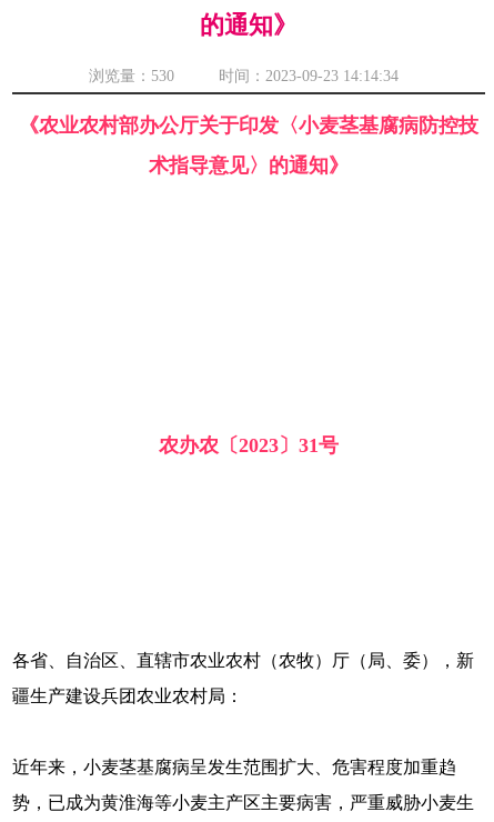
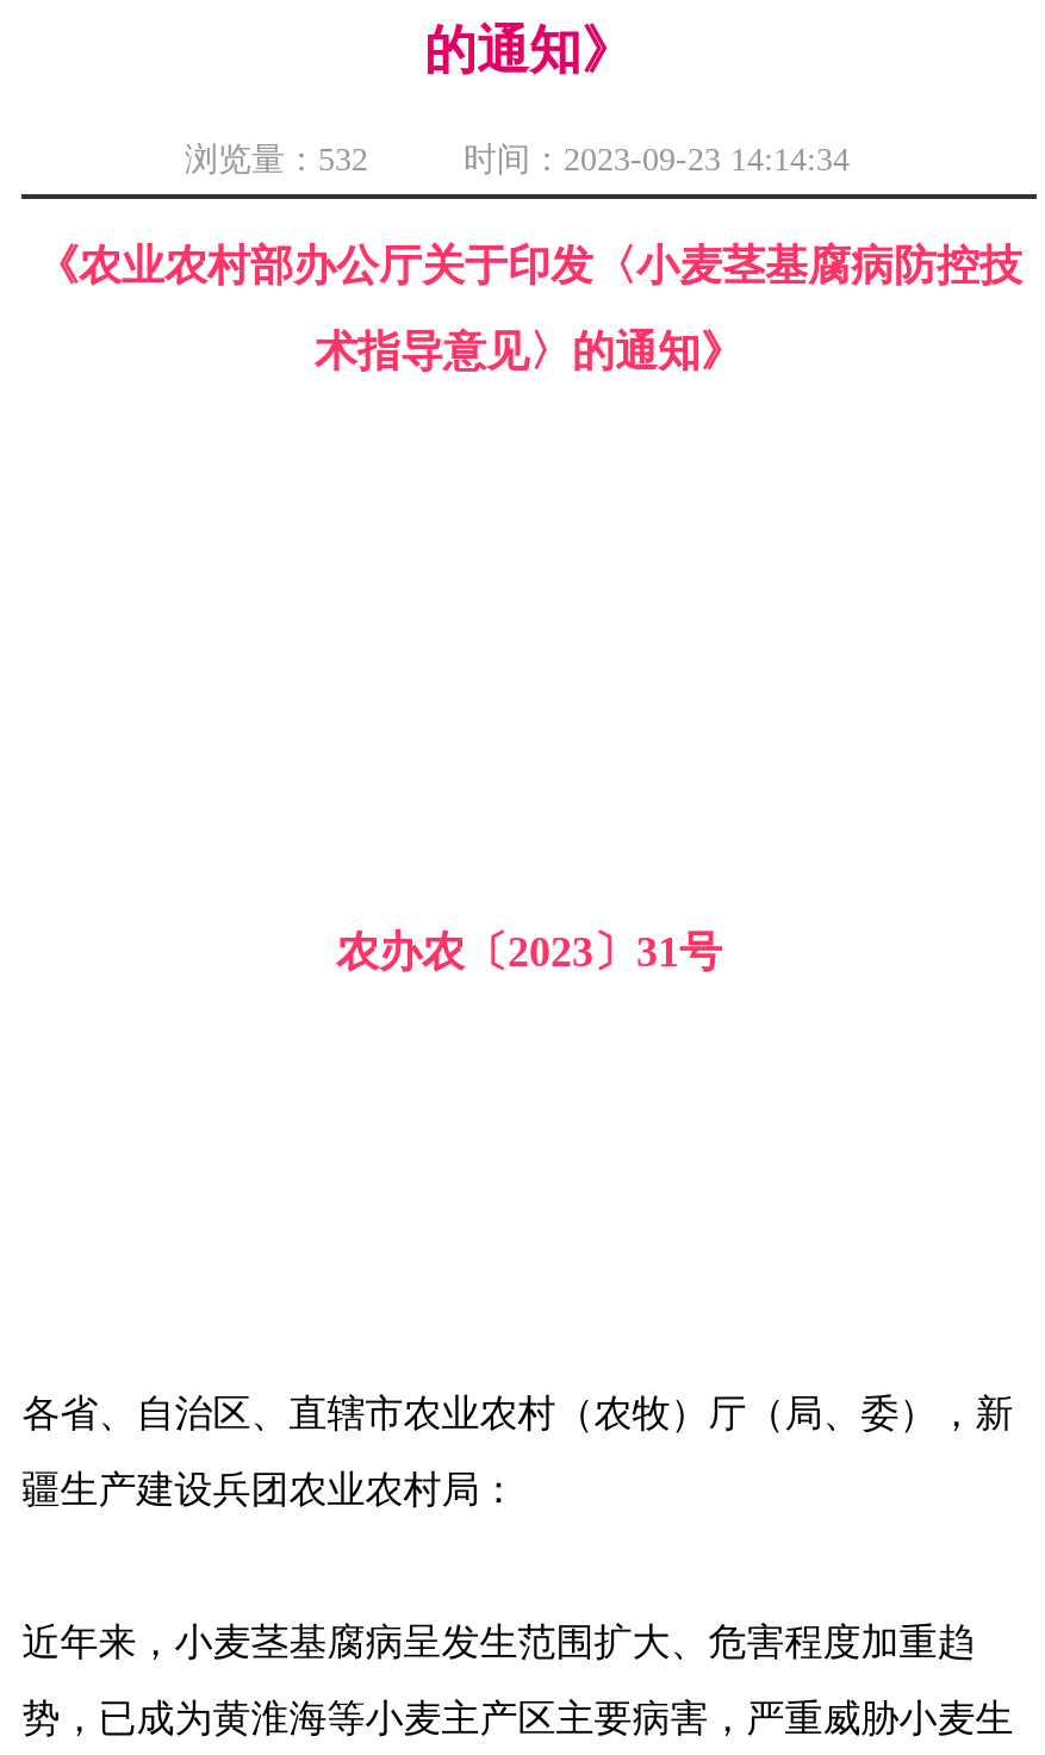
- 浏览量：530 时间：2023-09-23 14:14:34
+ 浏览量：532 时间：2023-09-23 14:14:34
